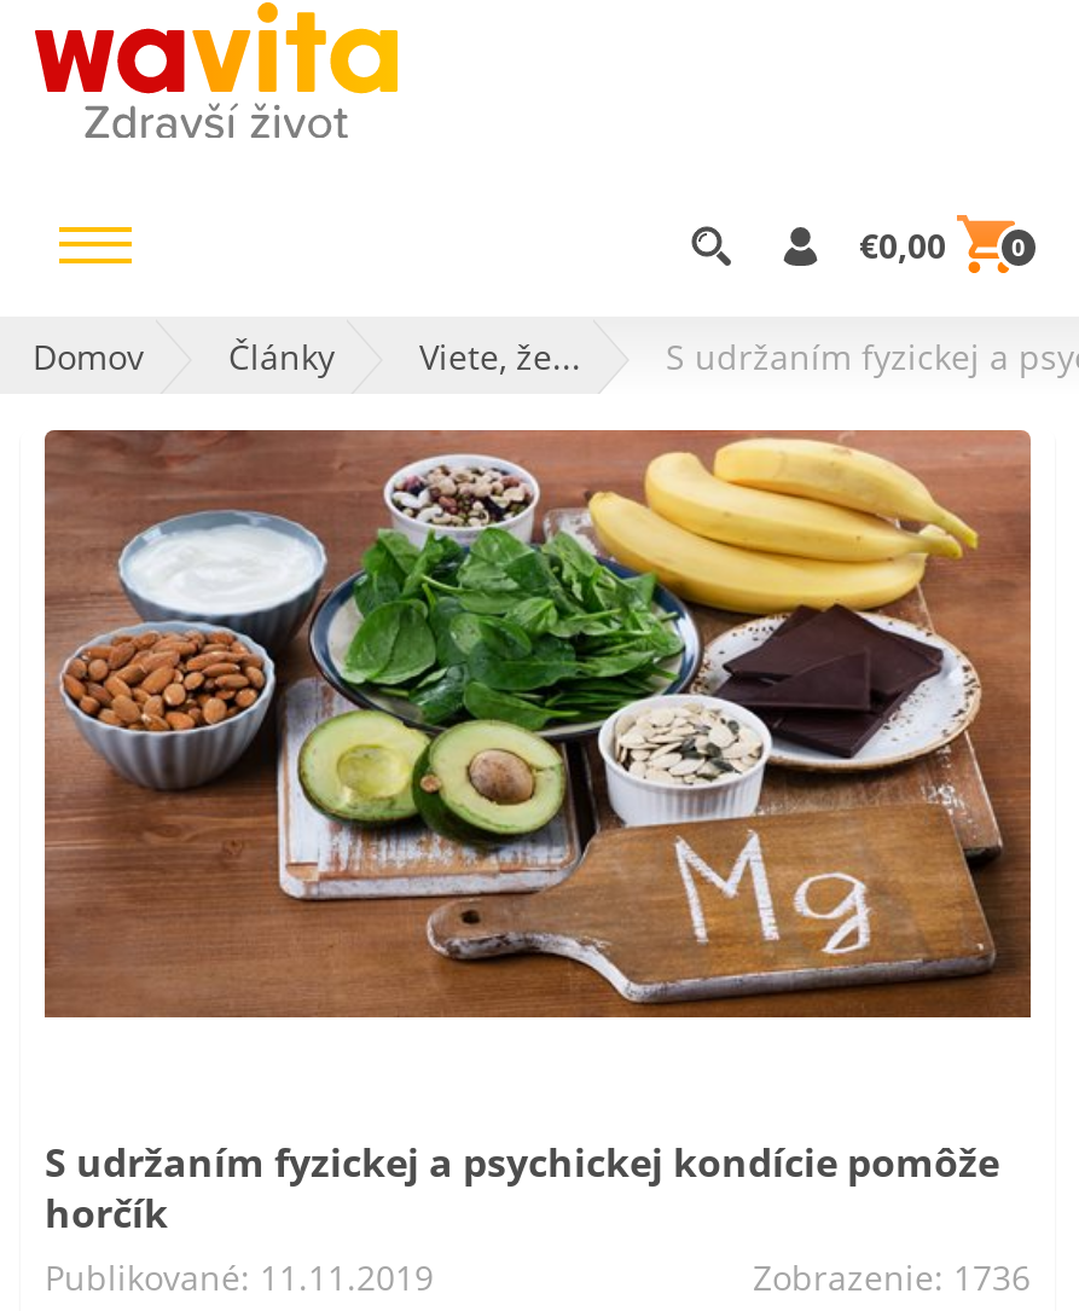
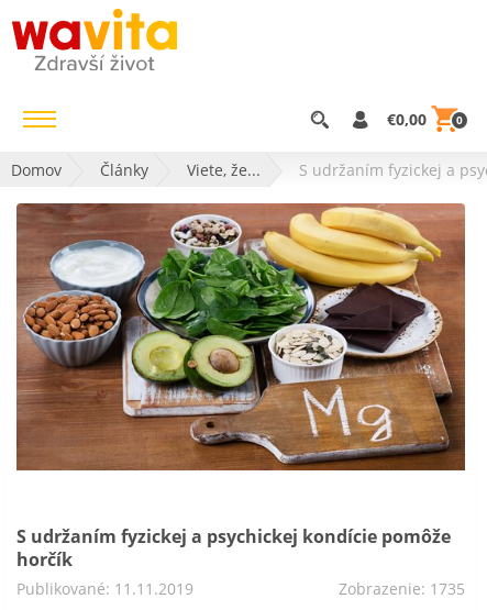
- Zobrazenie: 1736
+ Zobrazenie: 1735
